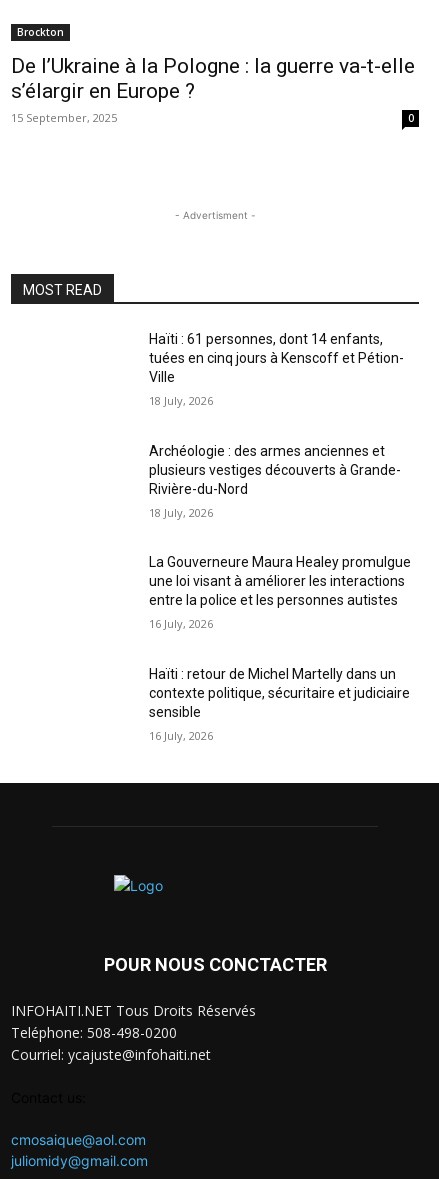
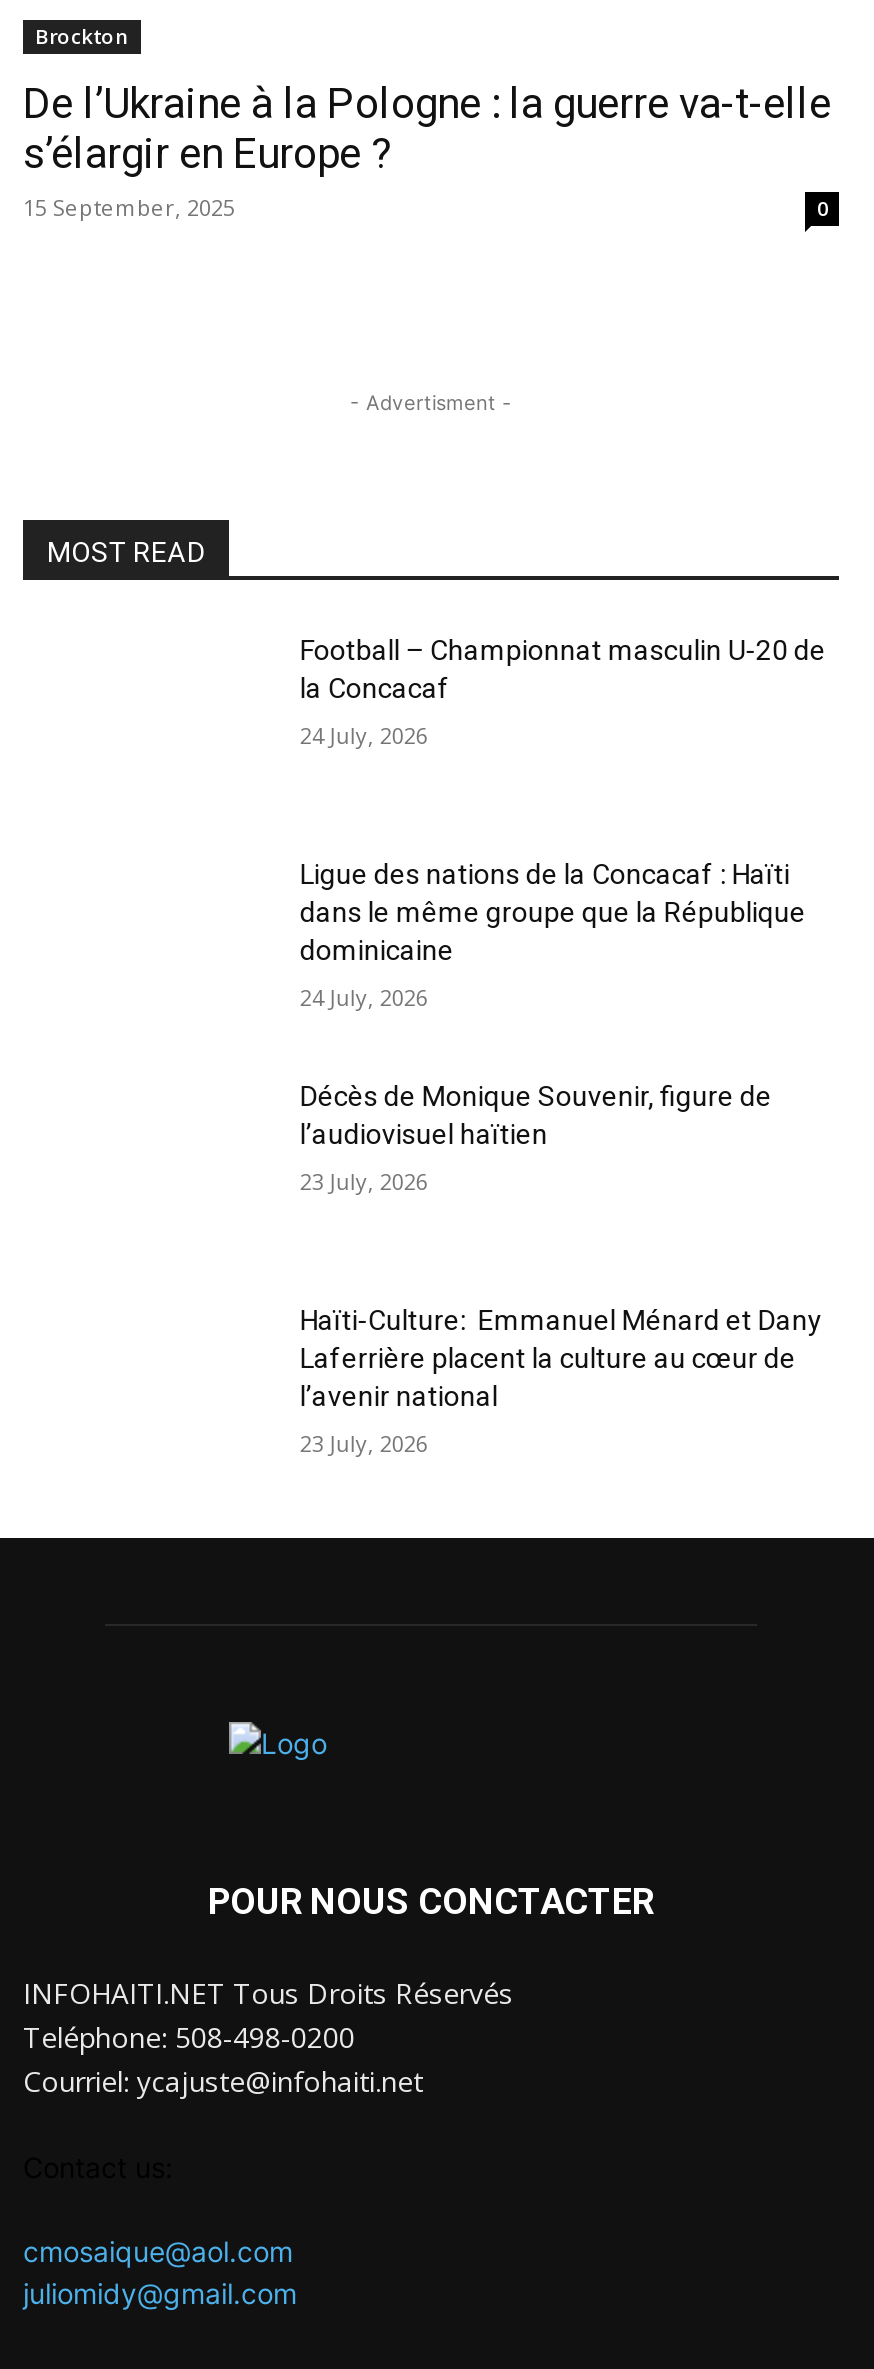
- Haïti : 61 personnes, dont 14 enfants,
- tuées en cinq jours à Kenscoff et Pétion-
- Ville
+ Football – Championnat masculin U-20 de
+ la Concacaf

- 18 July, 2026
+ 24 July, 2026

- Archéologie : des armes anciennes et
- plusieurs vestiges découverts à Grande-
- Rivière-du-Nord
+ Ligue des nations de la Concacaf : Haïti
+ dans le même groupe que la République
+ dominicaine

- 18 July, 2026
+ 24 July, 2026

- La Gouverneure Maura Healey promulgue
- une loi visant à améliorer les interactions
- entre la police et les personnes autistes
+ Décès de Monique Souvenir, figure de
+ l’audiovisuel haïtien

- 16 July, 2026
+ 23 July, 2026

- Haïti : retour de Michel Martelly dans un
- contexte politique, sécuritaire et judiciaire
- sensible
+ Haïti-Culture: Emmanuel Ménard et Dany
+ Laferrière placent la culture au cœur de
+ l’avenir national

- 16 July, 2026
+ 23 July, 2026
